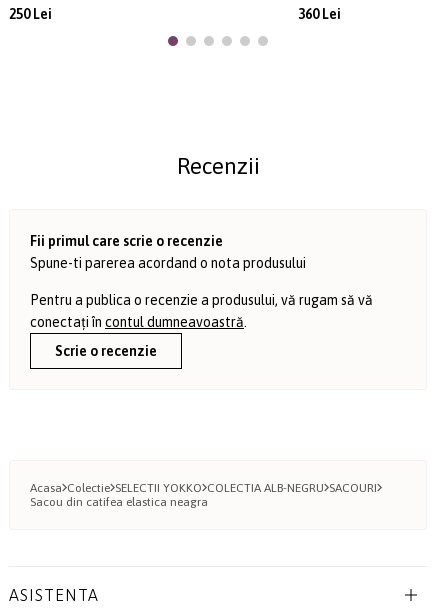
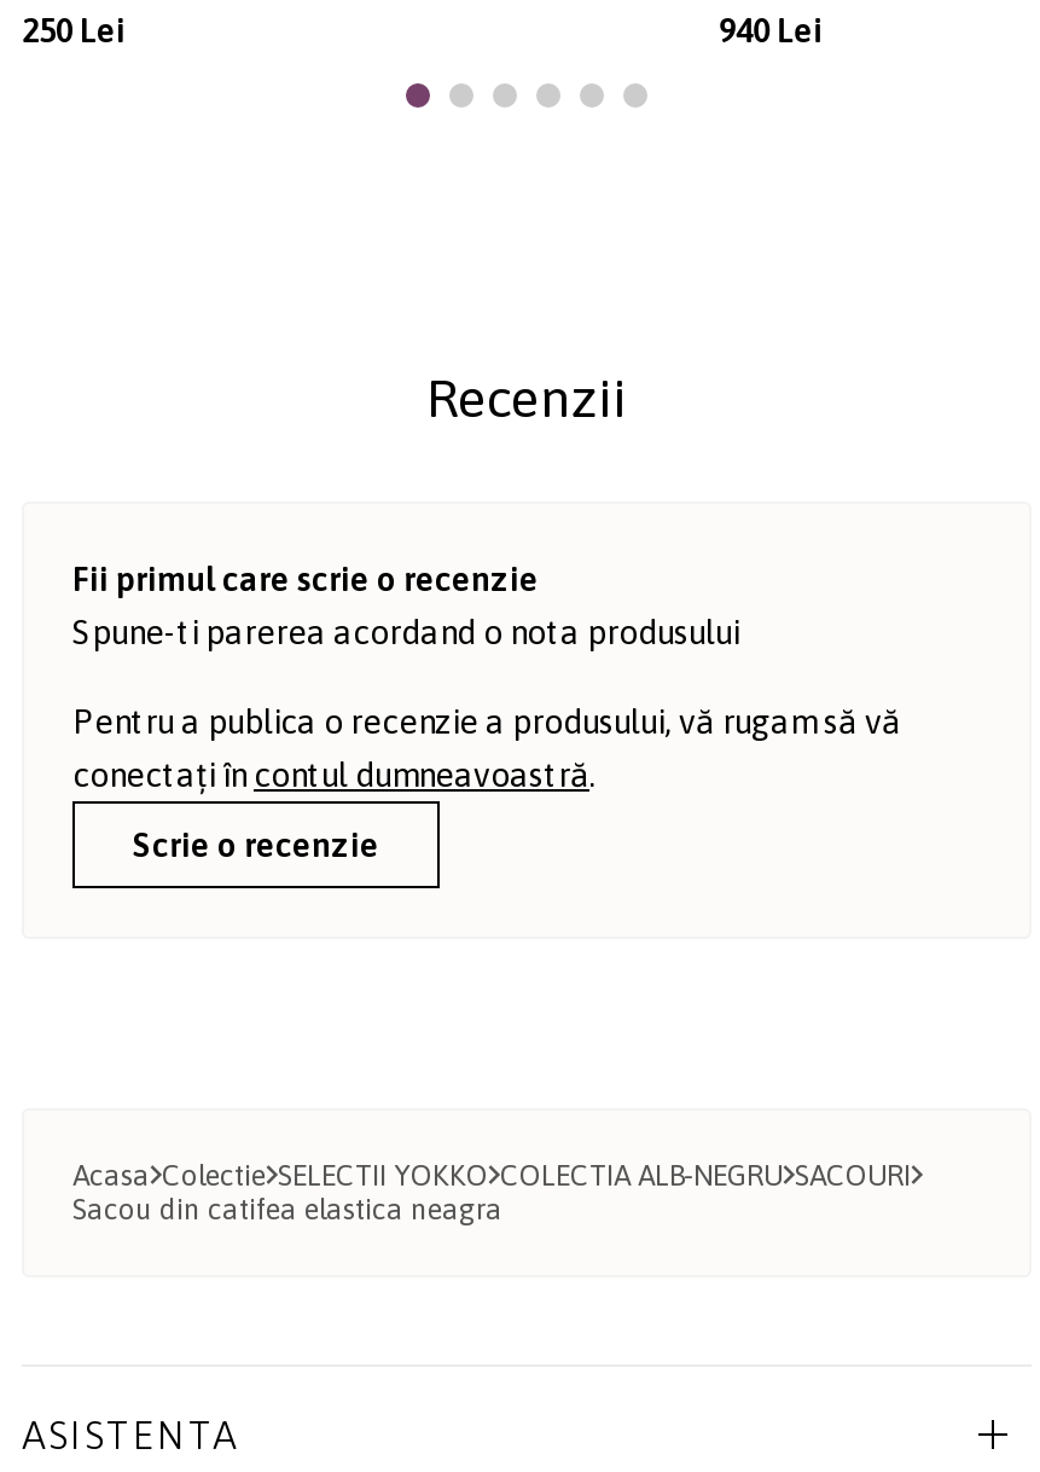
- 360 Lei
+ 940 Lei
